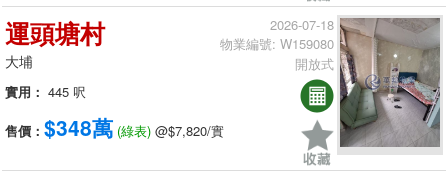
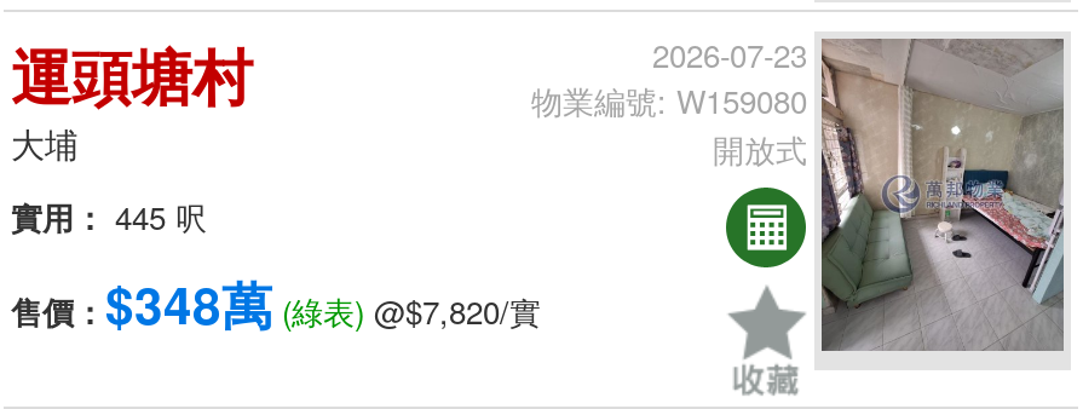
- 2026-07-18
+ 2026-07-23
